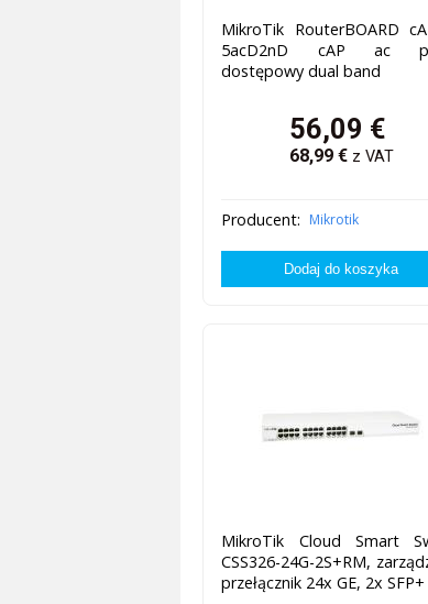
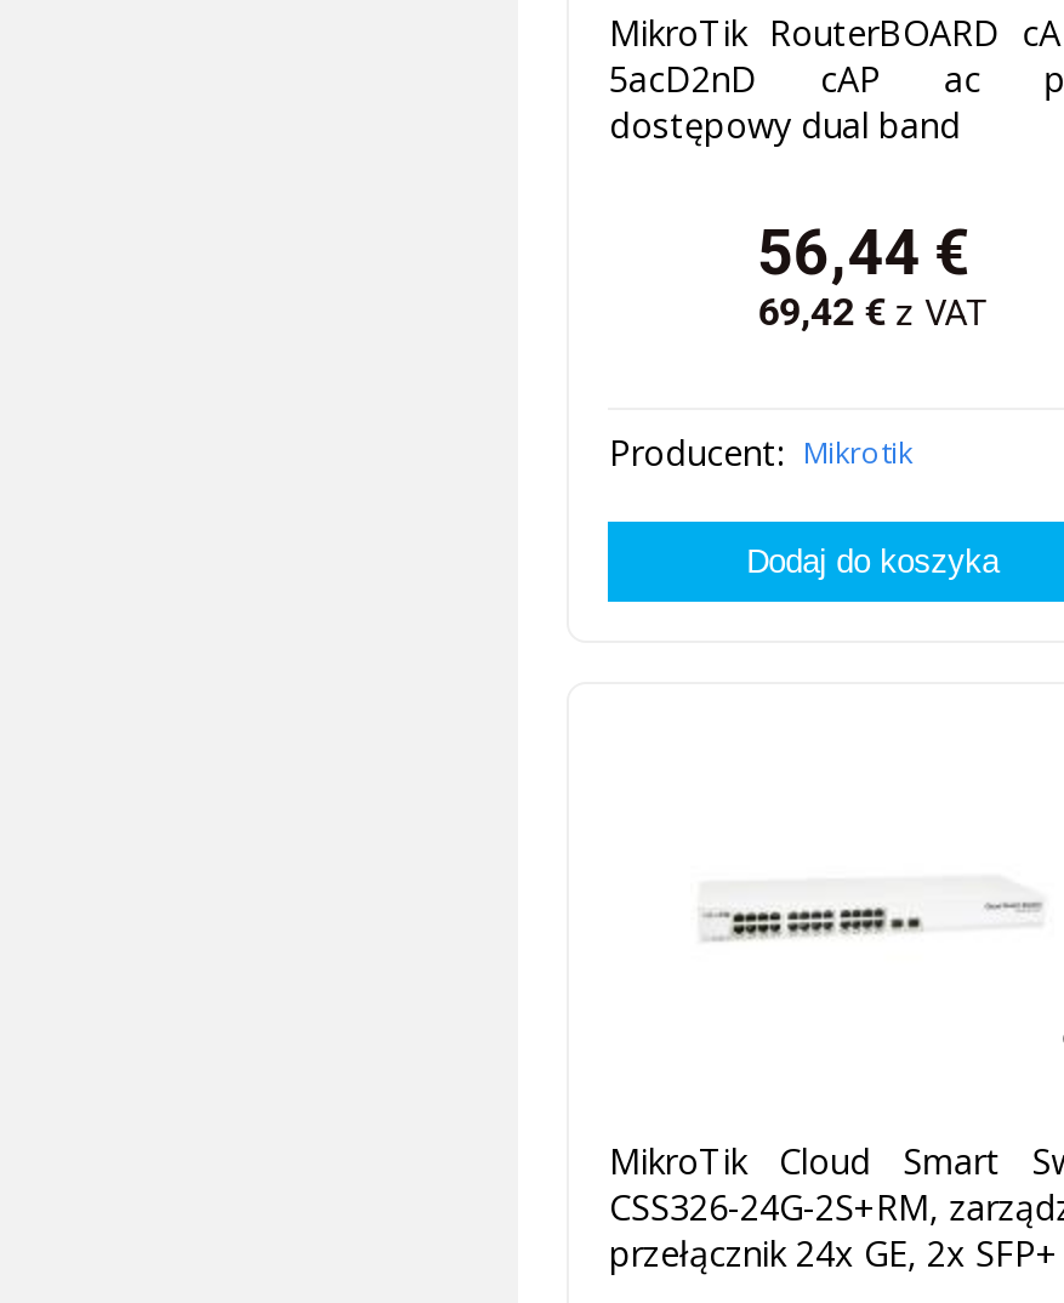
- 56,09 €
+ 56,44 €

- 68,99 €z VAT
+ 69,42 €z VAT
